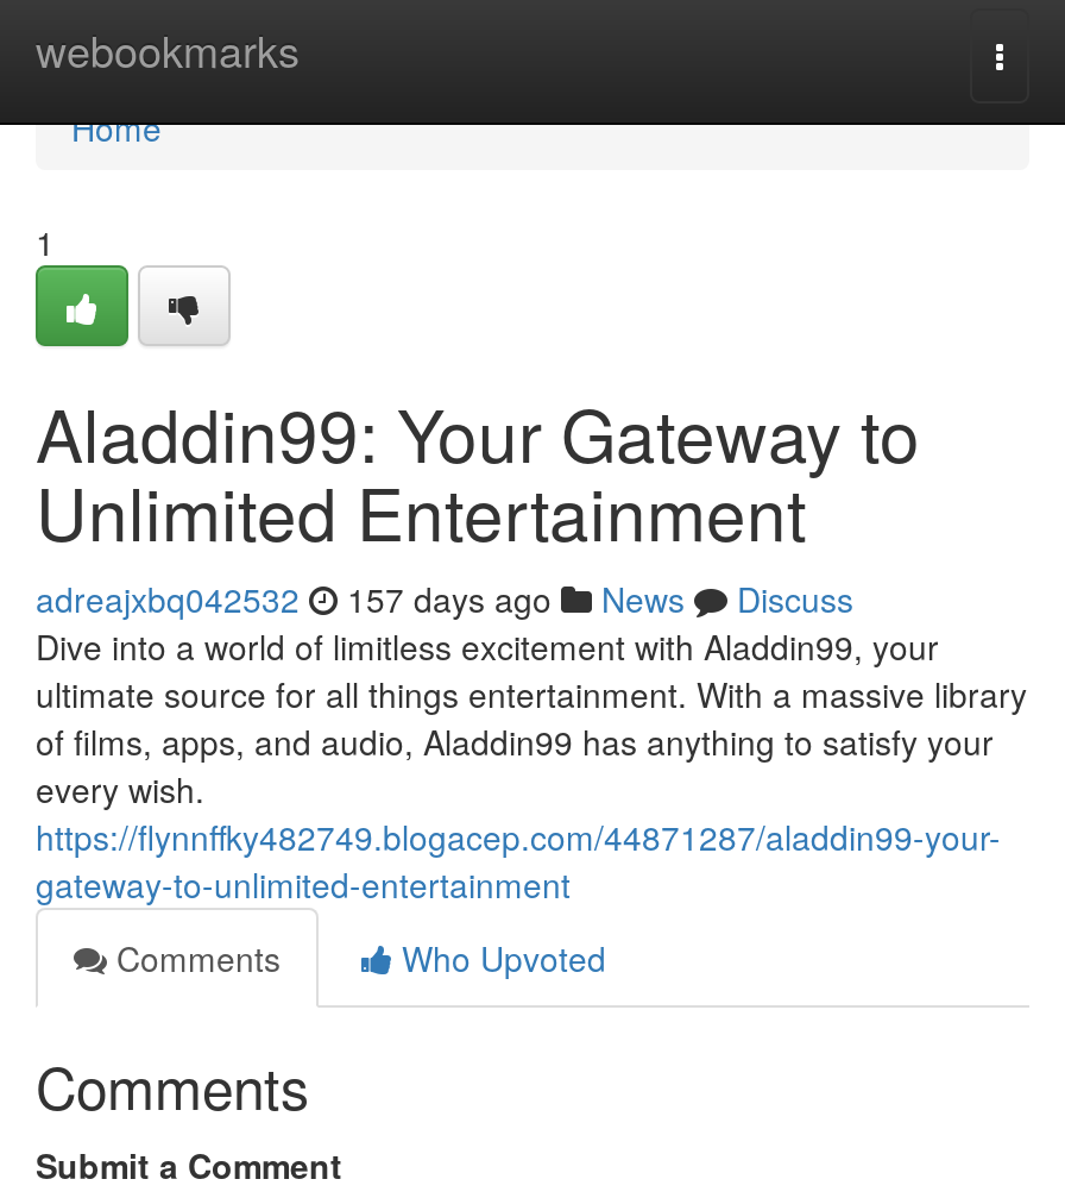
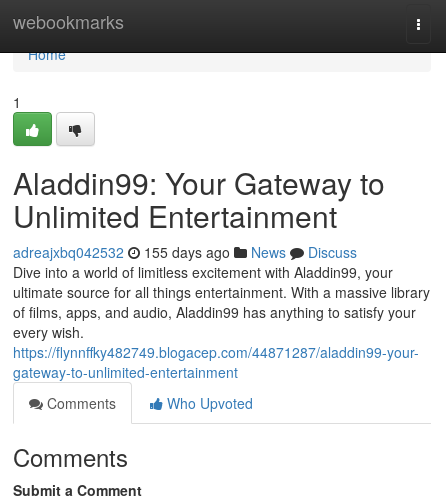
- adreajxbq042532 157 days ago News Discuss
+ adreajxbq042532 155 days ago News Discuss
